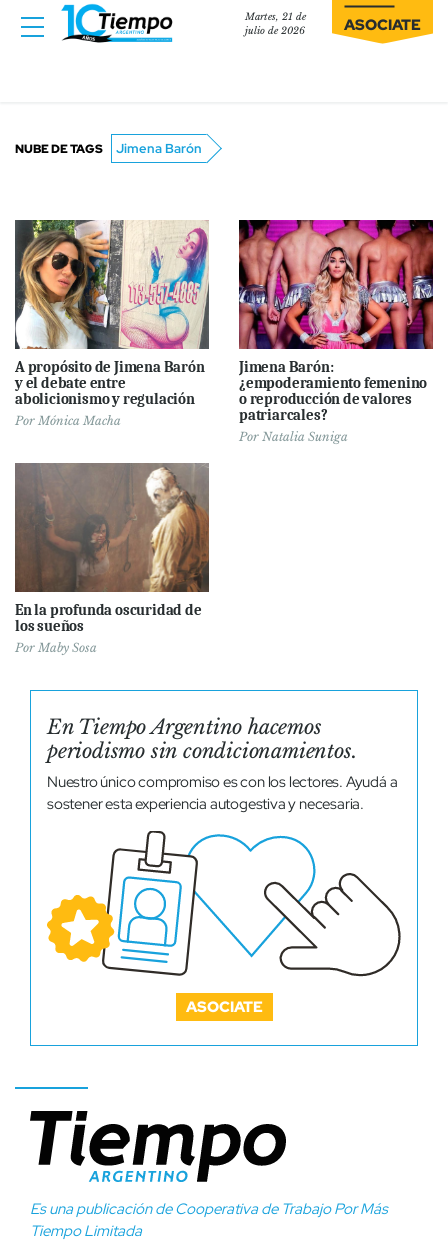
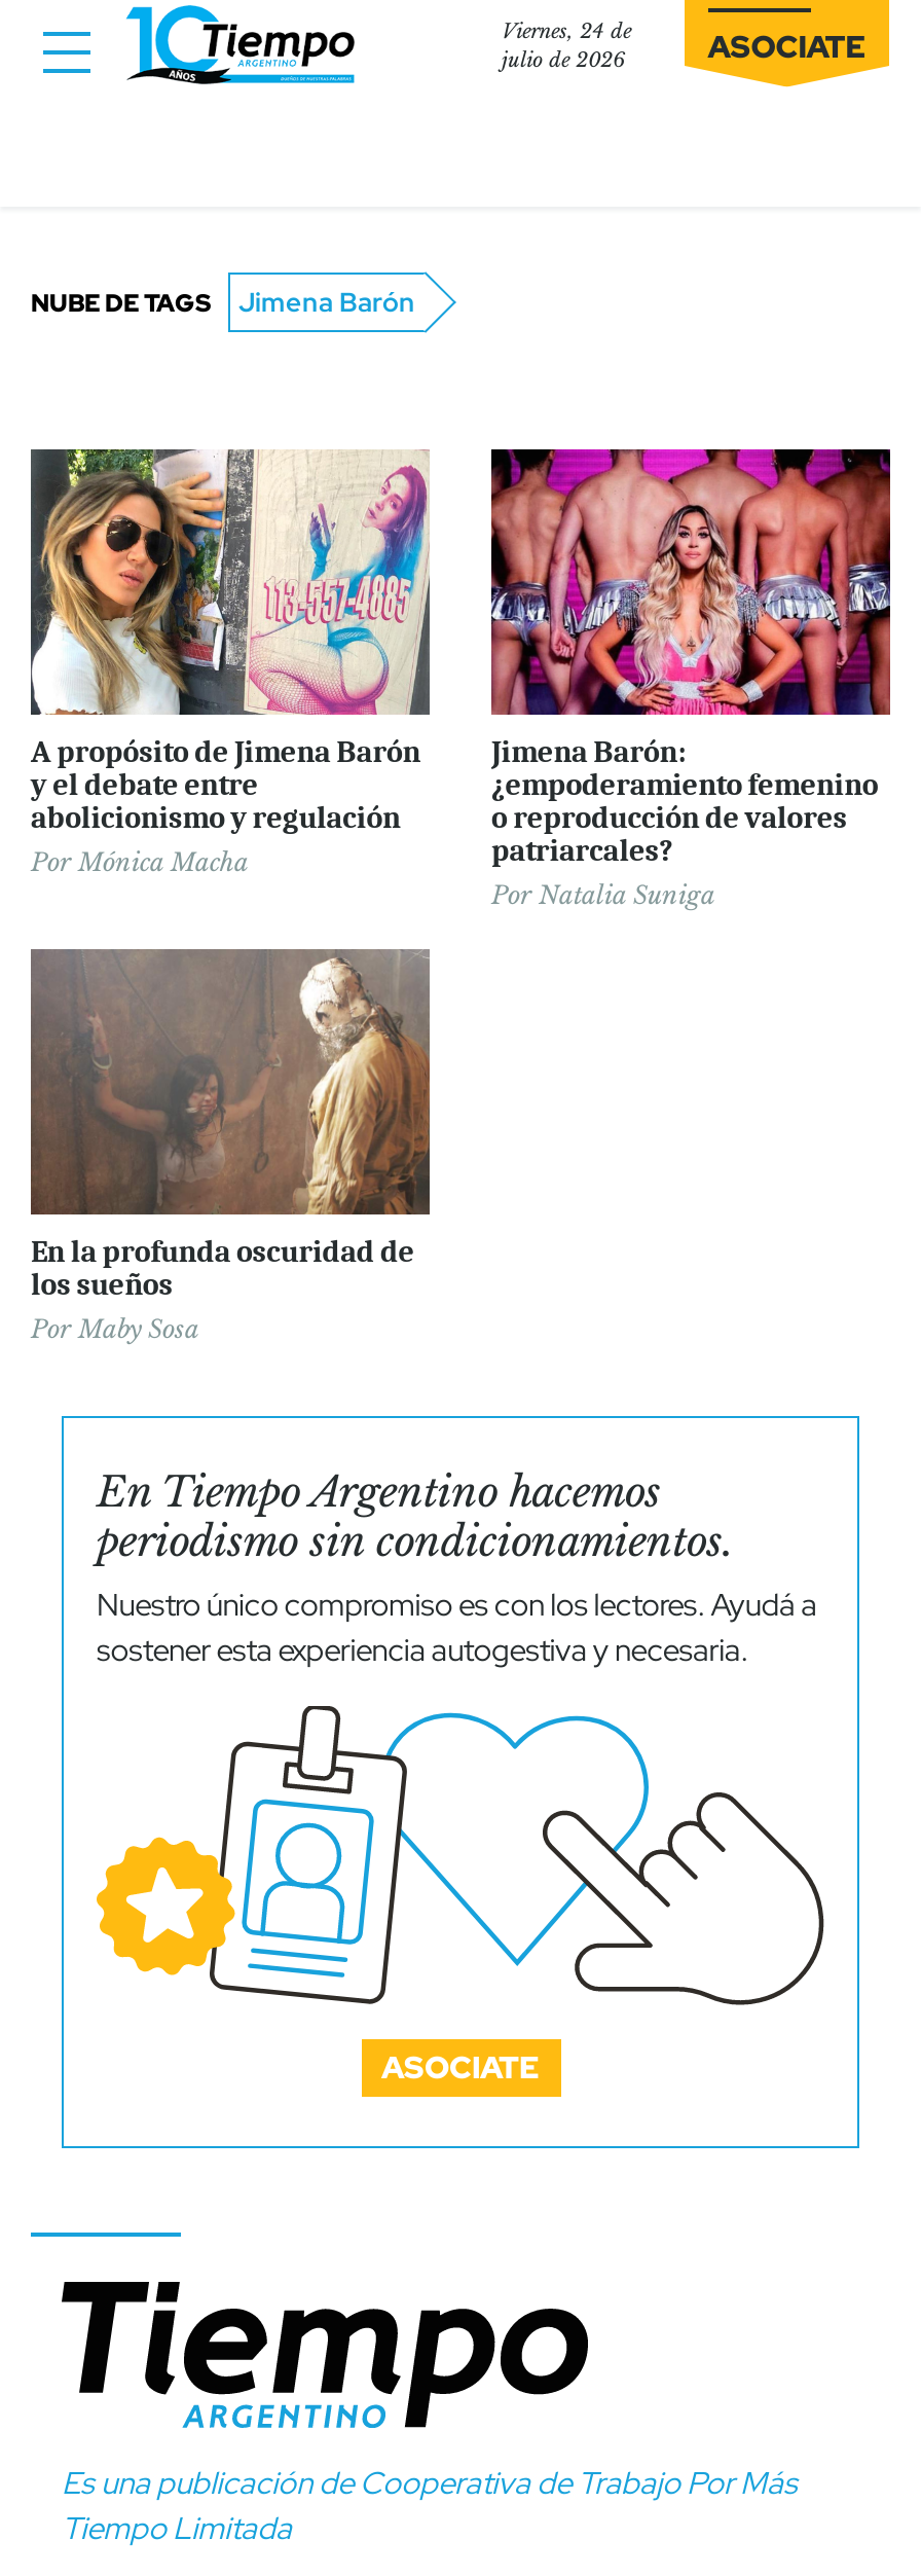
- Martes, 21 de
+ Viernes, 24 de
